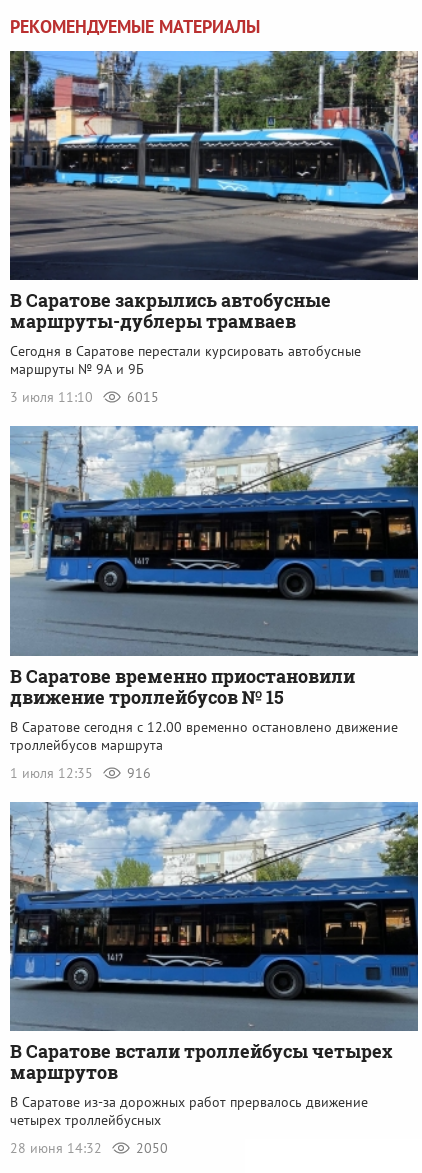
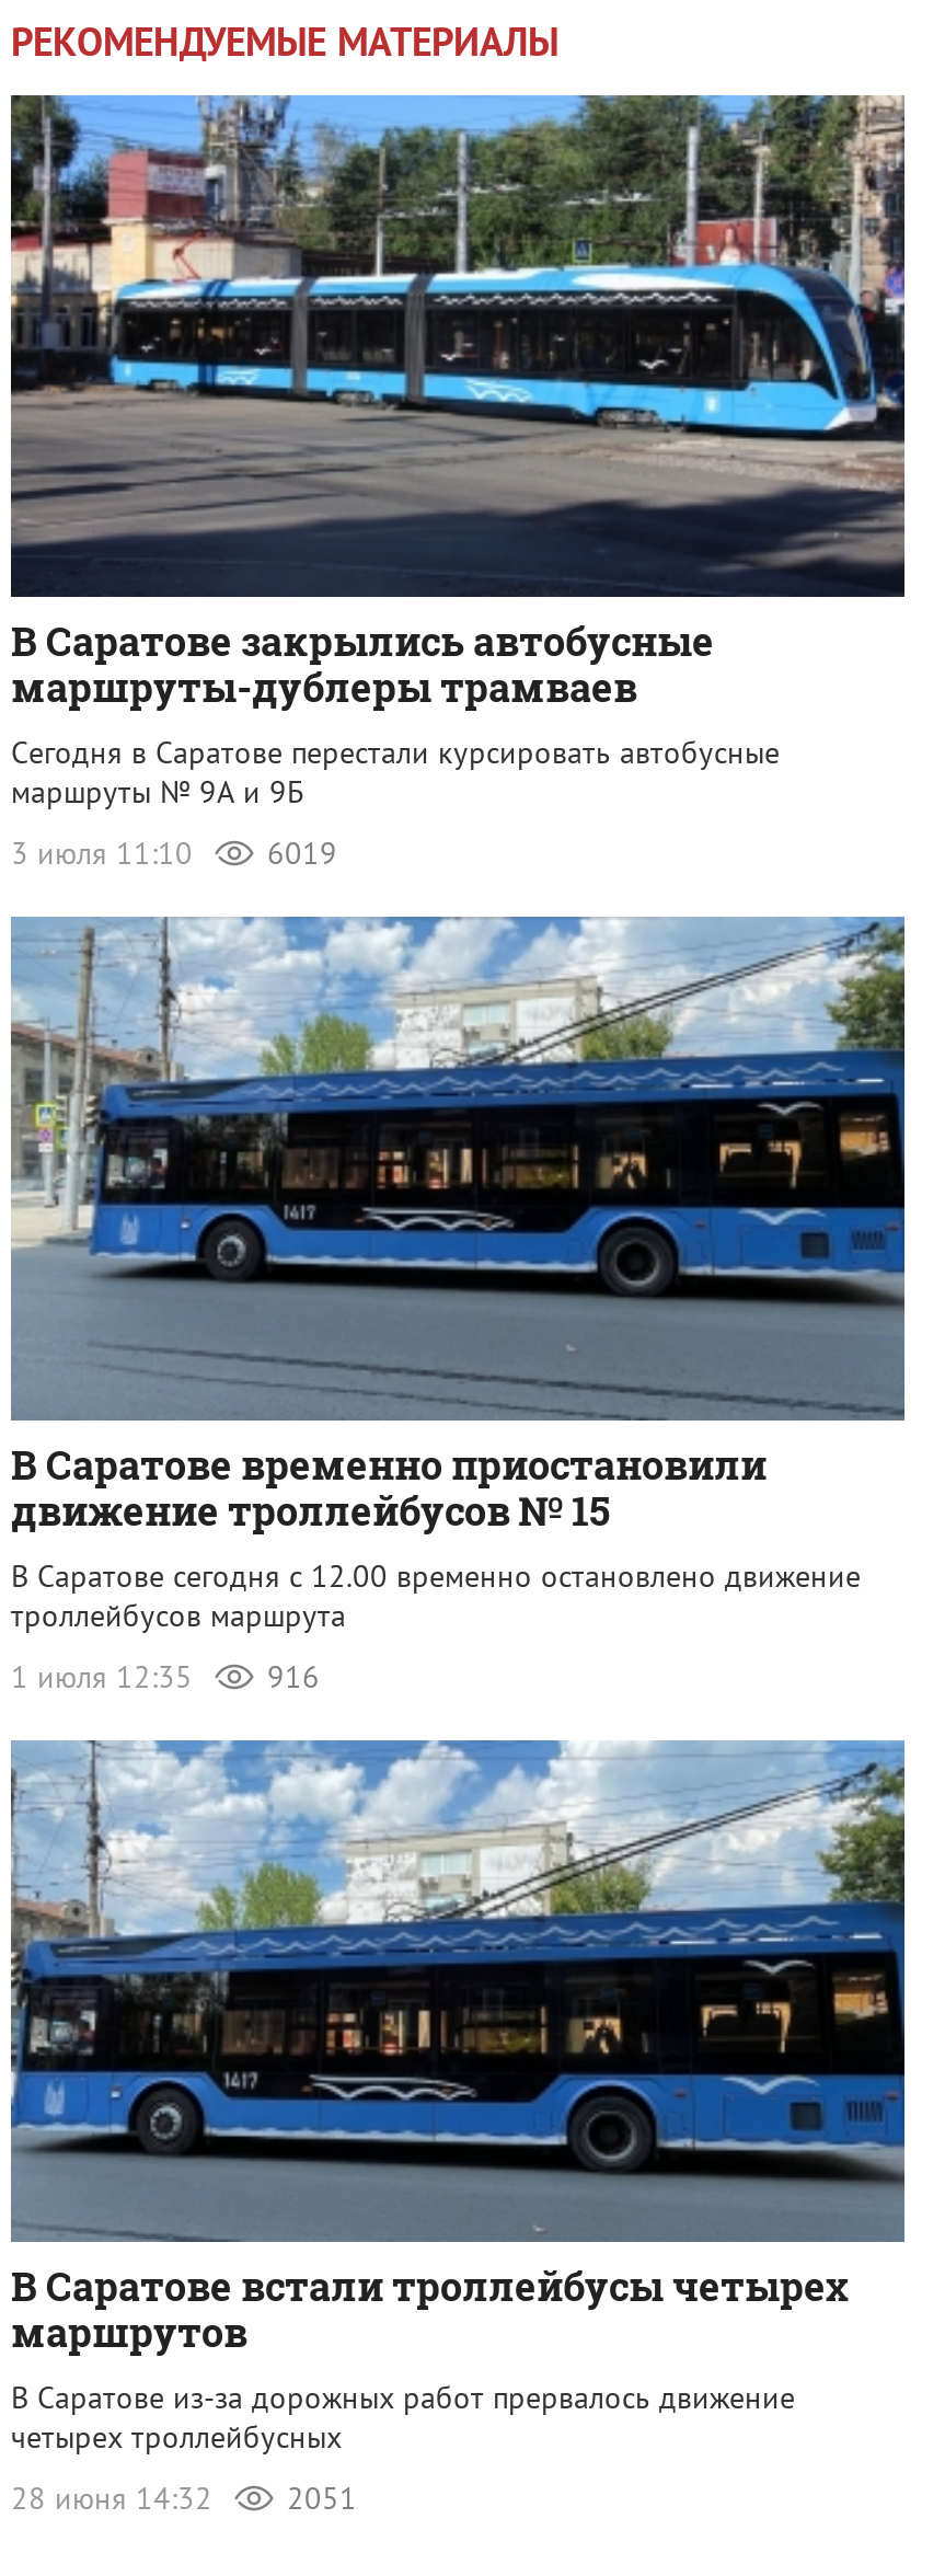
- 3 июля 11:10 6015
+ 3 июля 11:10 6019

- 28 июня 14:32 2050
+ 28 июня 14:32 2051
